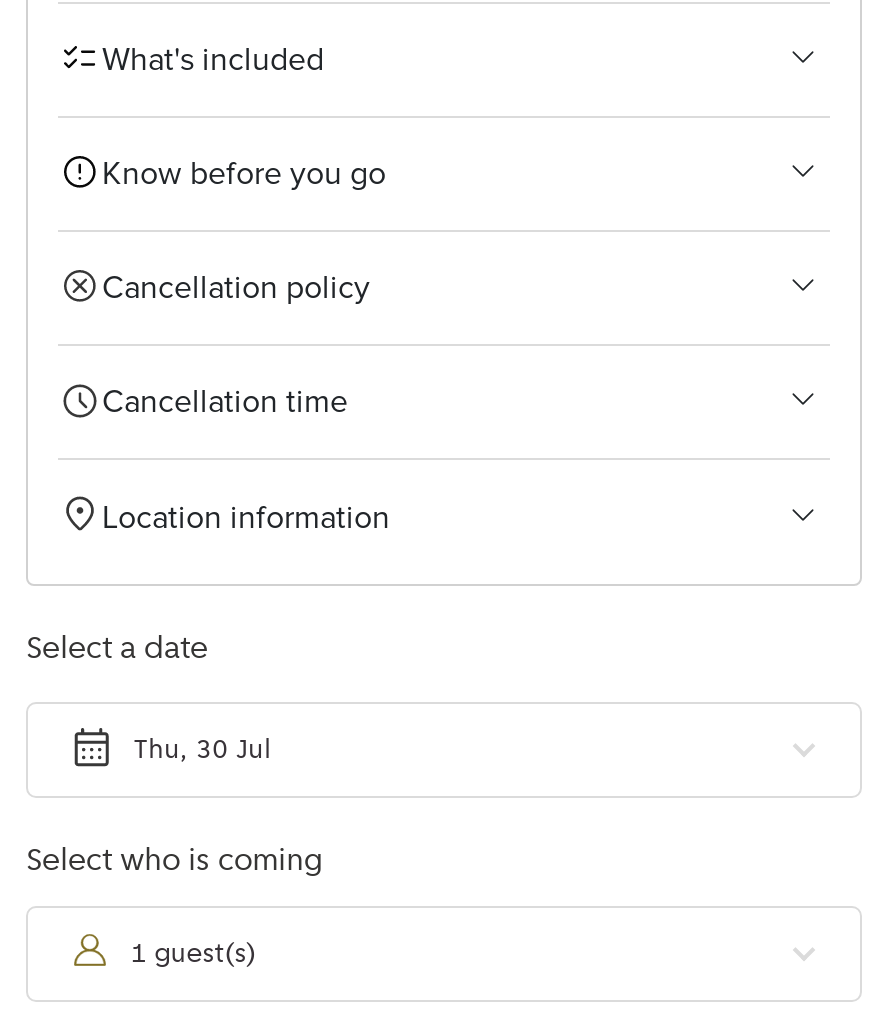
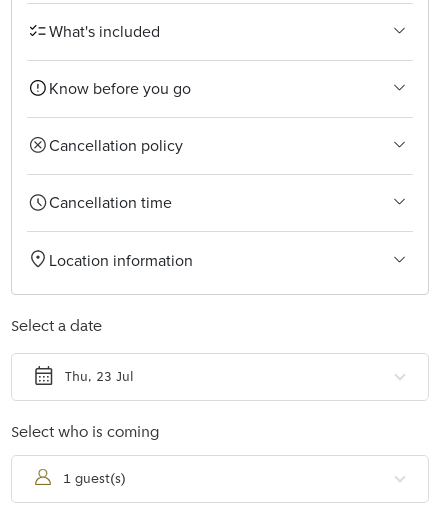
- Thu, 30 Jul
+ Thu, 23 Jul
